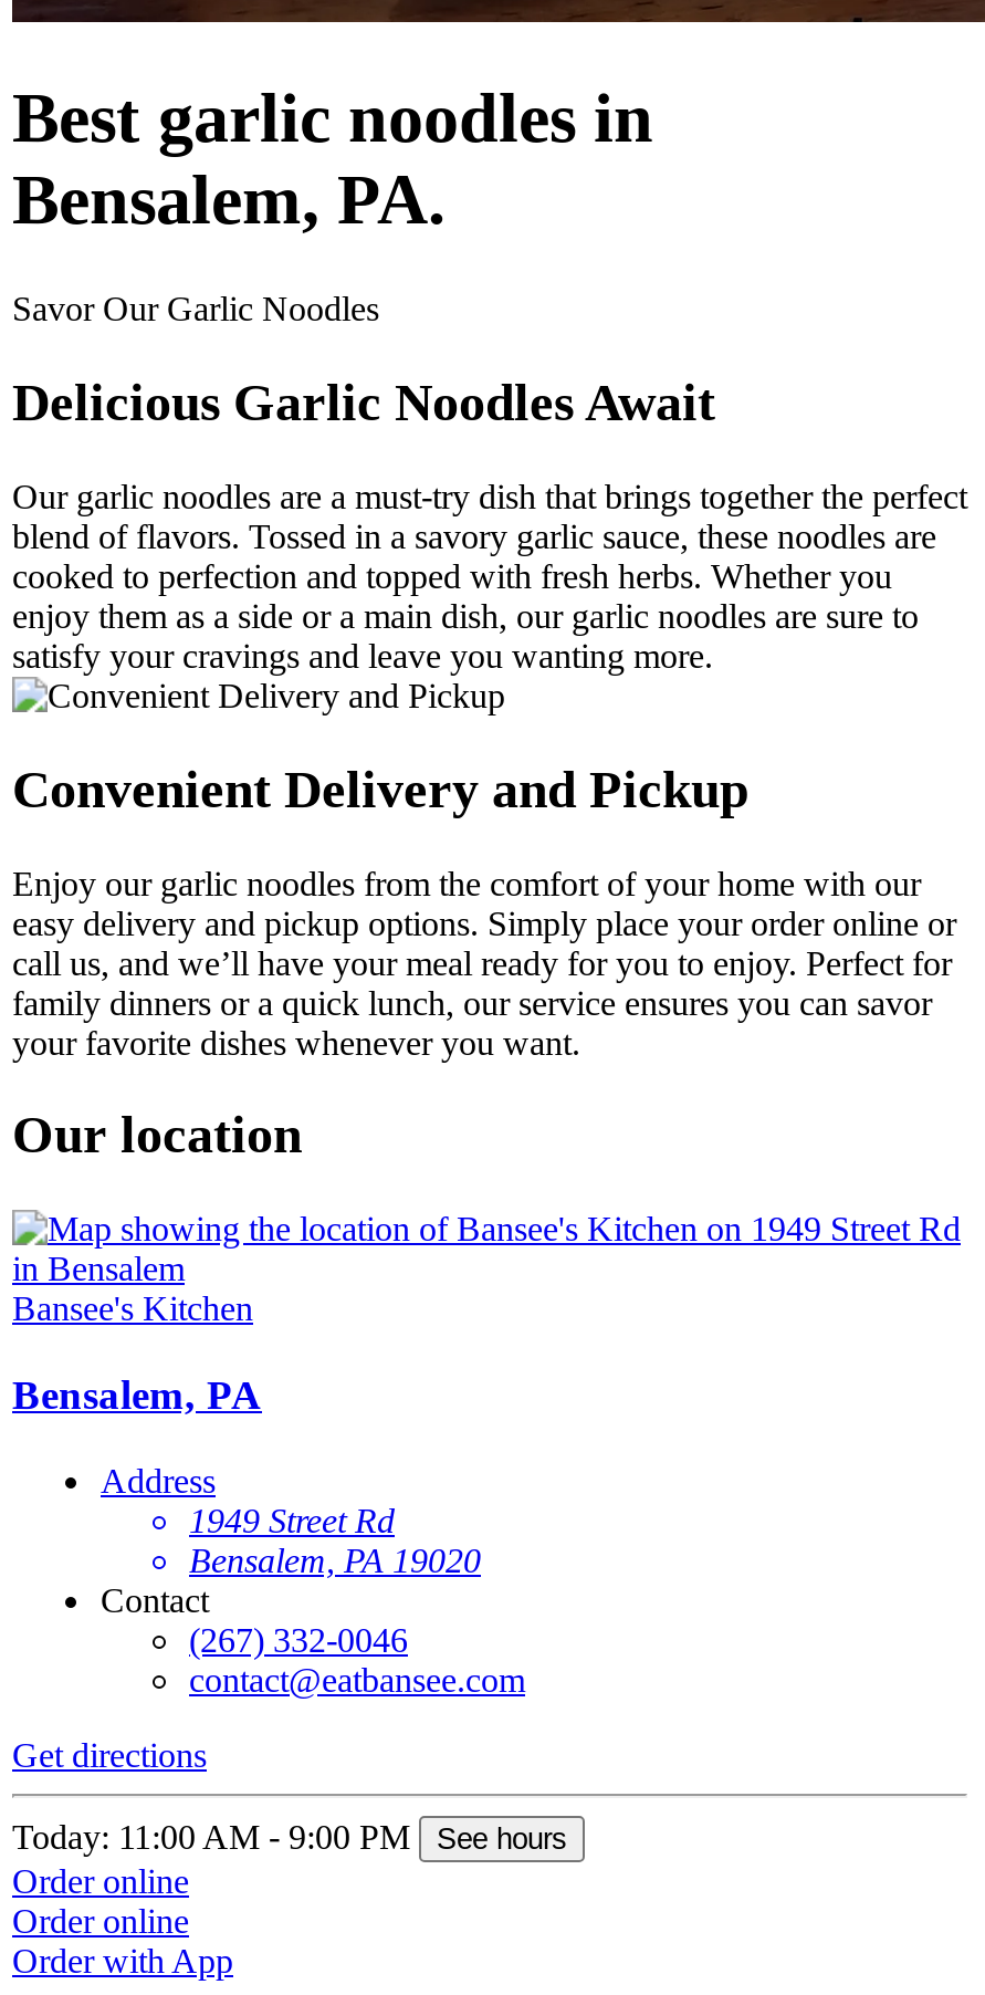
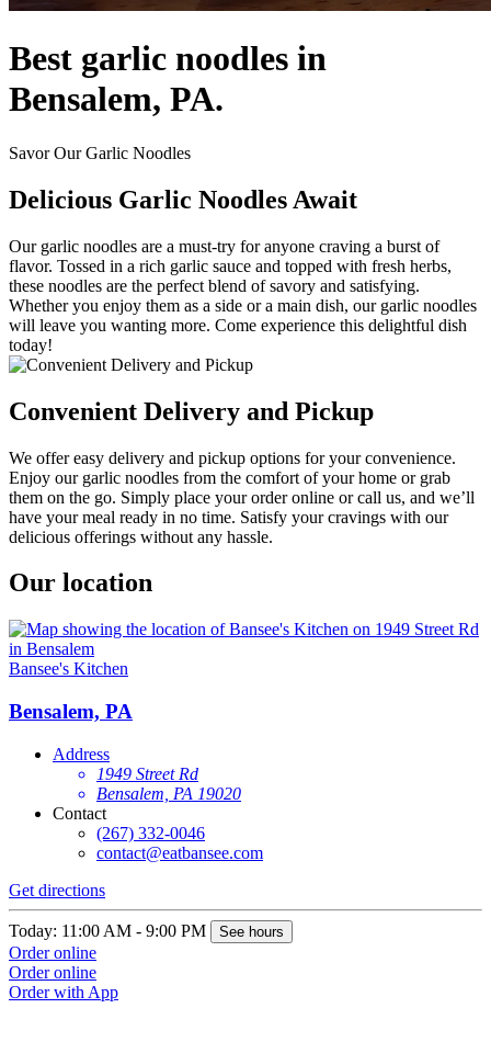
- Our garlic noodles are a must-try dish that brings together the perfect
- blend of flavors. Tossed in a savory garlic sauce, these noodles are
- cooked to perfection and topped with fresh herbs. Whether you
- enjoy them as a side or a main dish, our garlic noodles are sure to
- satisfy your cravings and leave you wanting more.
+ Our garlic noodles are a must-try for anyone craving a burst of
+ flavor. Tossed in a rich garlic sauce and topped with fresh herbs,
+ these noodles are the perfect blend of savory and satisfying.
+ Whether you enjoy them as a side or a main dish, our garlic noodles
+ will leave you wanting more. Come experience this delightful dish
+ today!

- Enjoy our garlic noodles from the comfort of your home with our
- easy delivery and pickup options. Simply place your order online or
- call us, and we’ll have your meal ready for you to enjoy. Perfect for
- family dinners or a quick lunch, our service ensures you can savor
- your favorite dishes whenever you want.
+ We offer easy delivery and pickup options for your convenience.
+ Enjoy our garlic noodles from the comfort of your home or grab
+ them on the go. Simply place your order online or call us, and we’ll
+ have your meal ready in no time. Satisfy your cravings with our
+ delicious offerings without any hassle.
